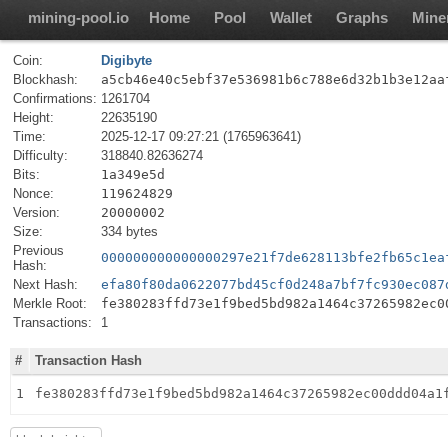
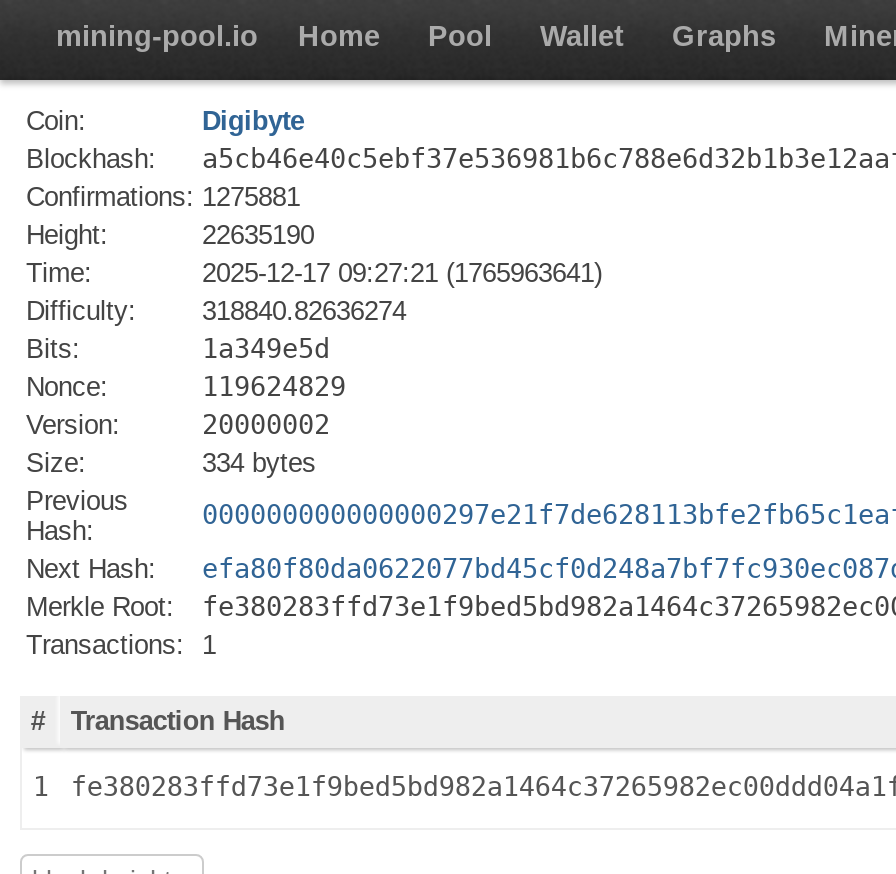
- Confirmations: 1261704
+ Confirmations: 1275881
